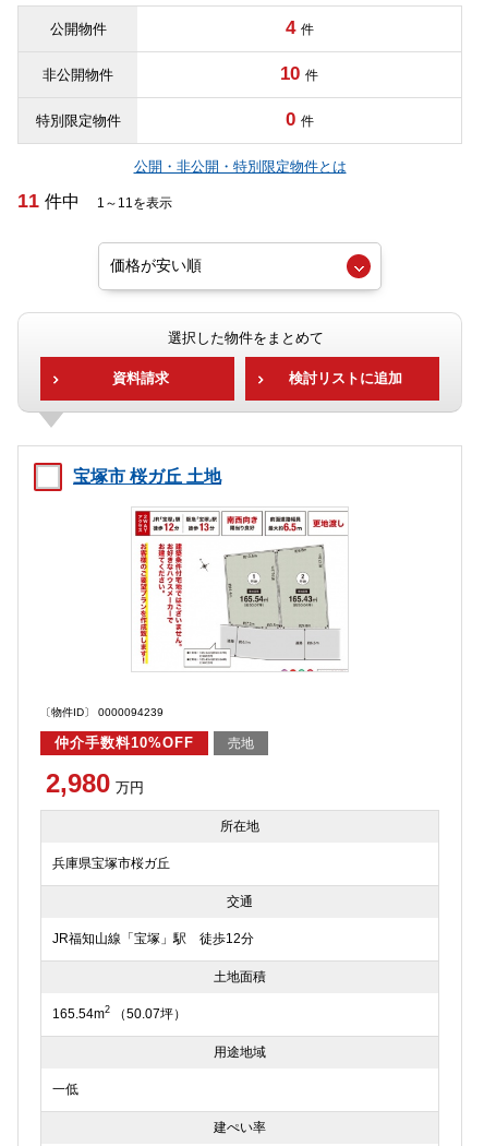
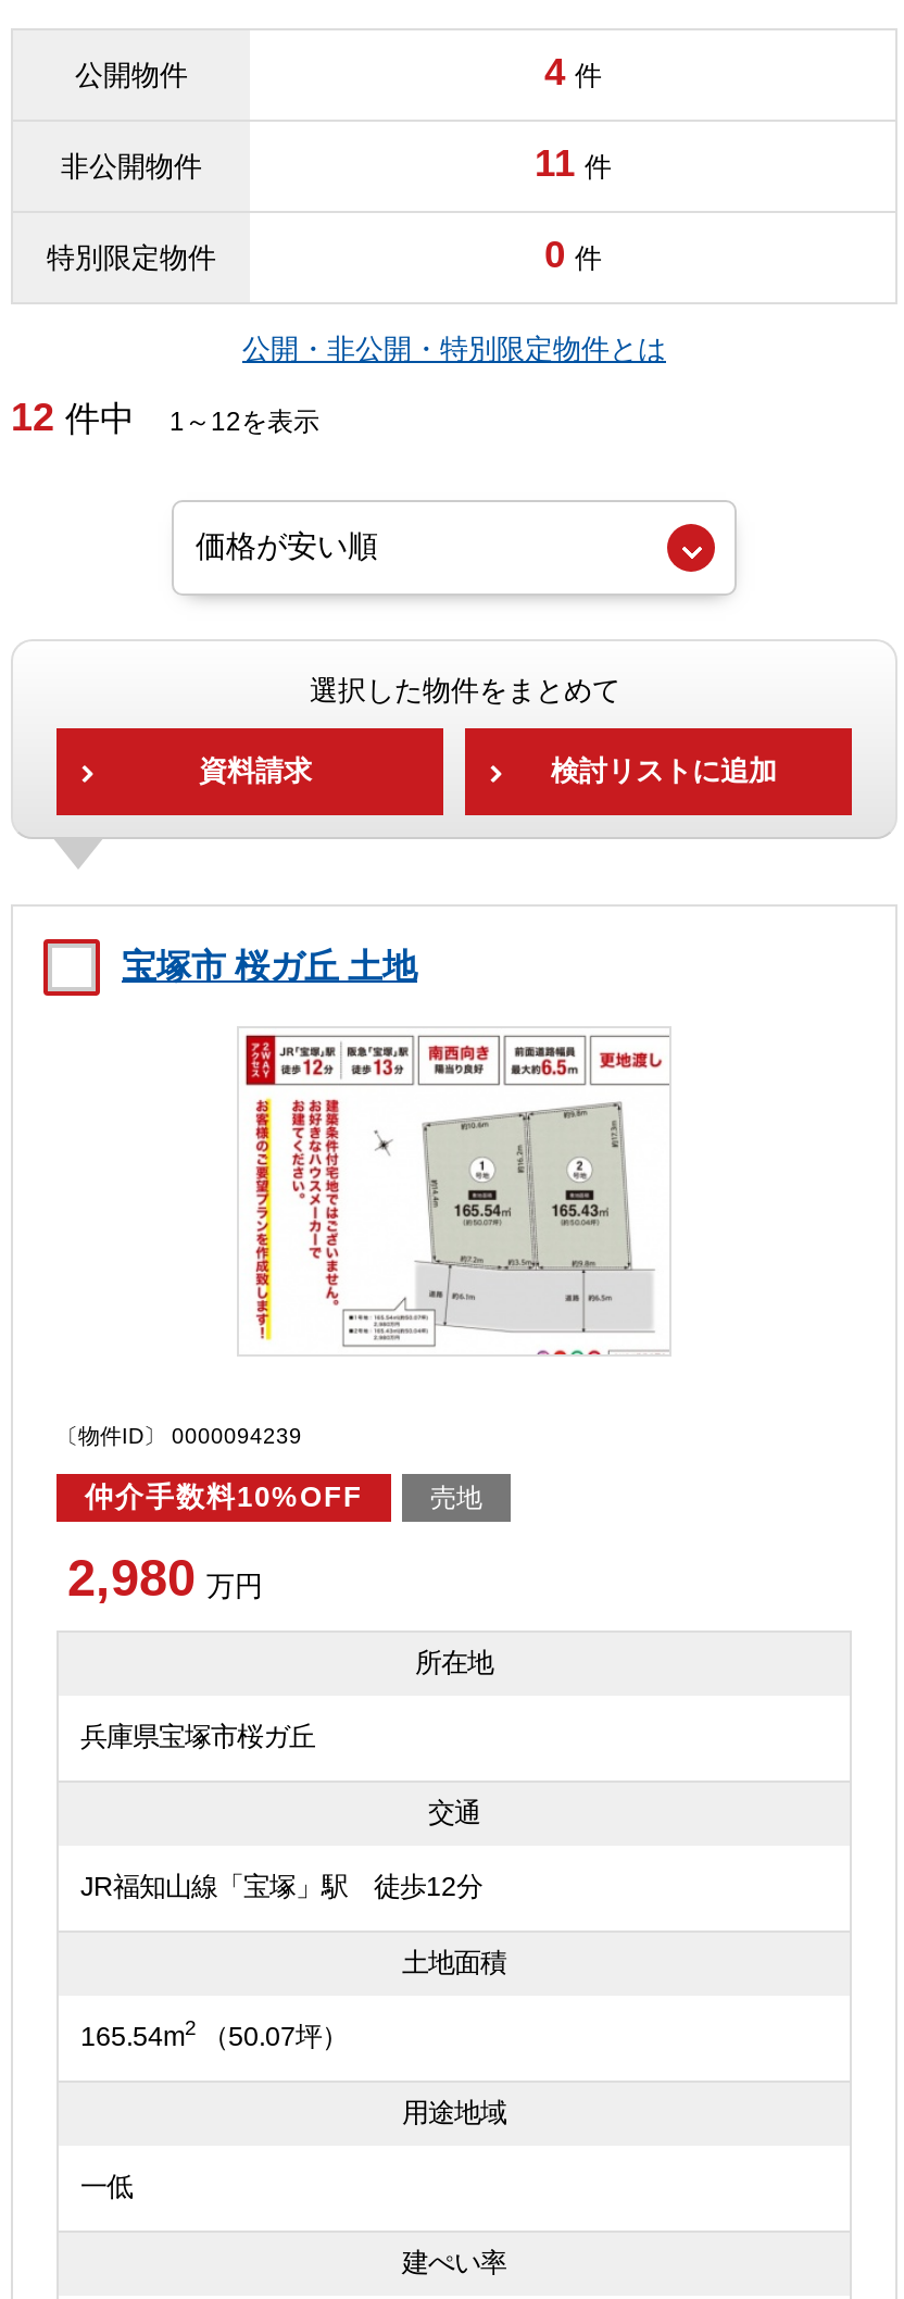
- 10 件
+ 11 件

- 11 件中1～11を表示
+ 12 件中1～12を表示
